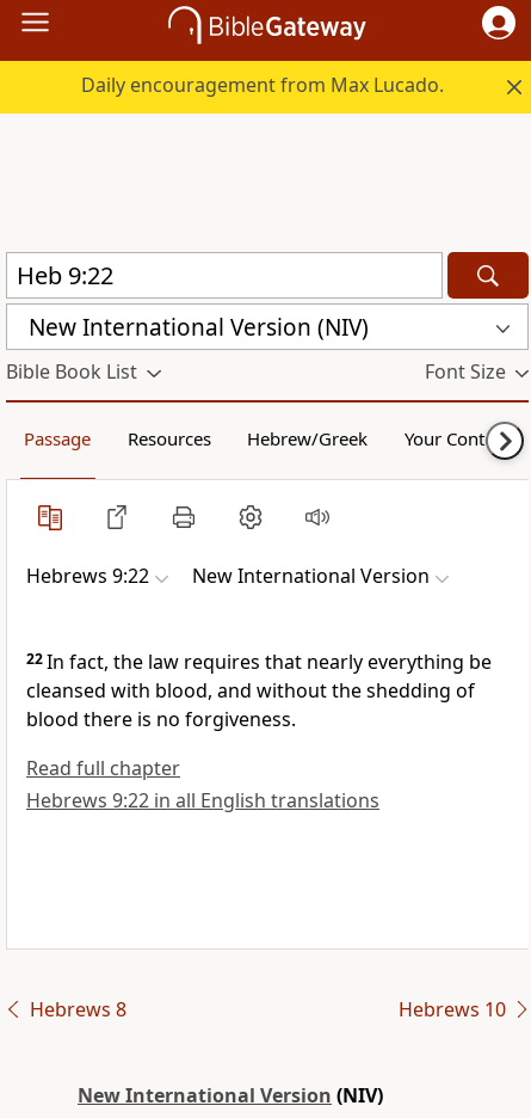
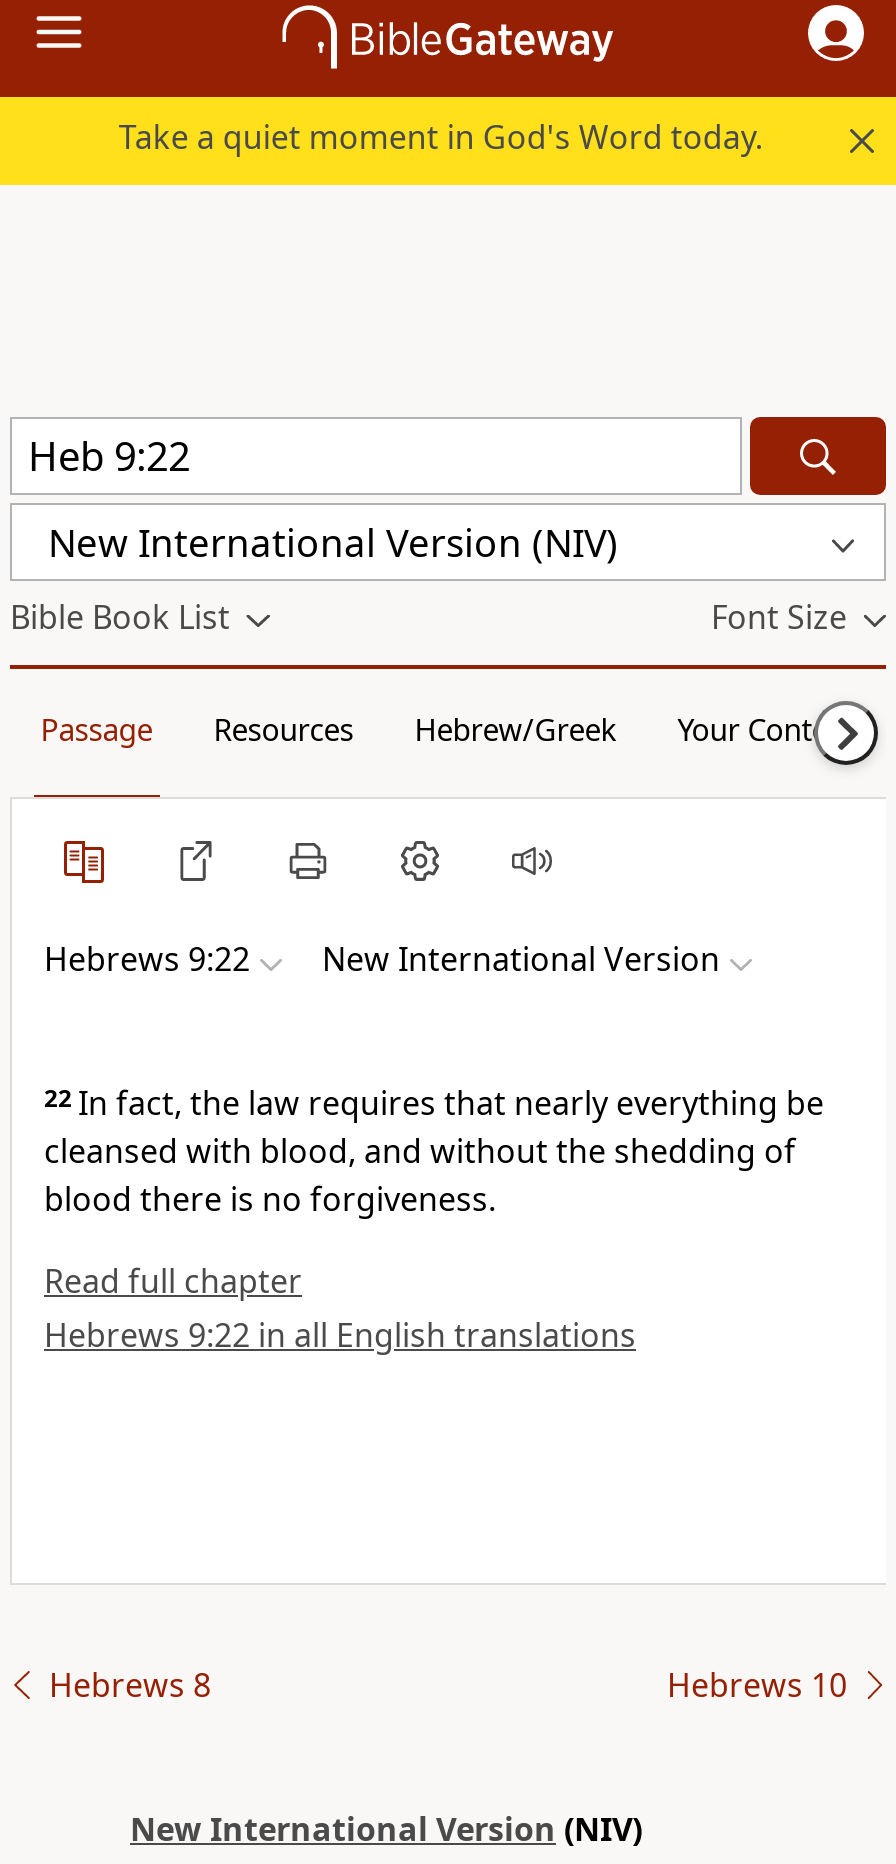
- Daily encouragement from Max Lucado.
+ Take a quiet moment in God's Word today.
